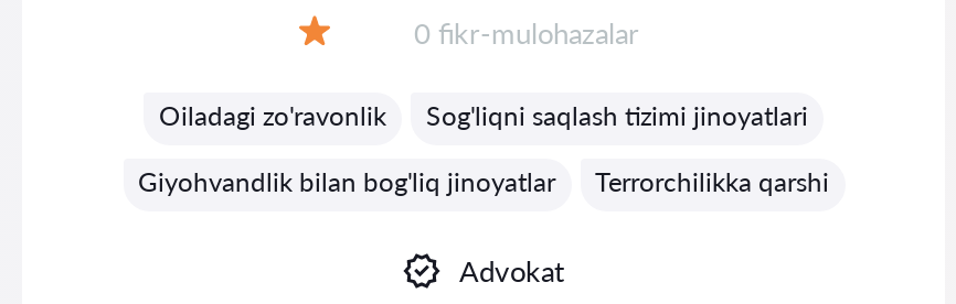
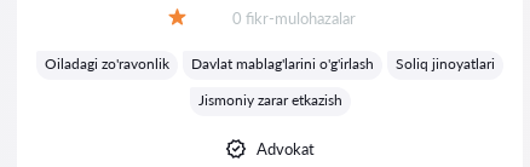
- Sog'liqni saqlash tizimi jinoyatlari
+ Davlat mablag'larini o'g'irlash
+ Soliq jinoyatlari

- Giyohvandlik bilan bog'liq jinoyatlar
- Terrorchilikka qarshi
+ Jismoniy zarar etkazish
